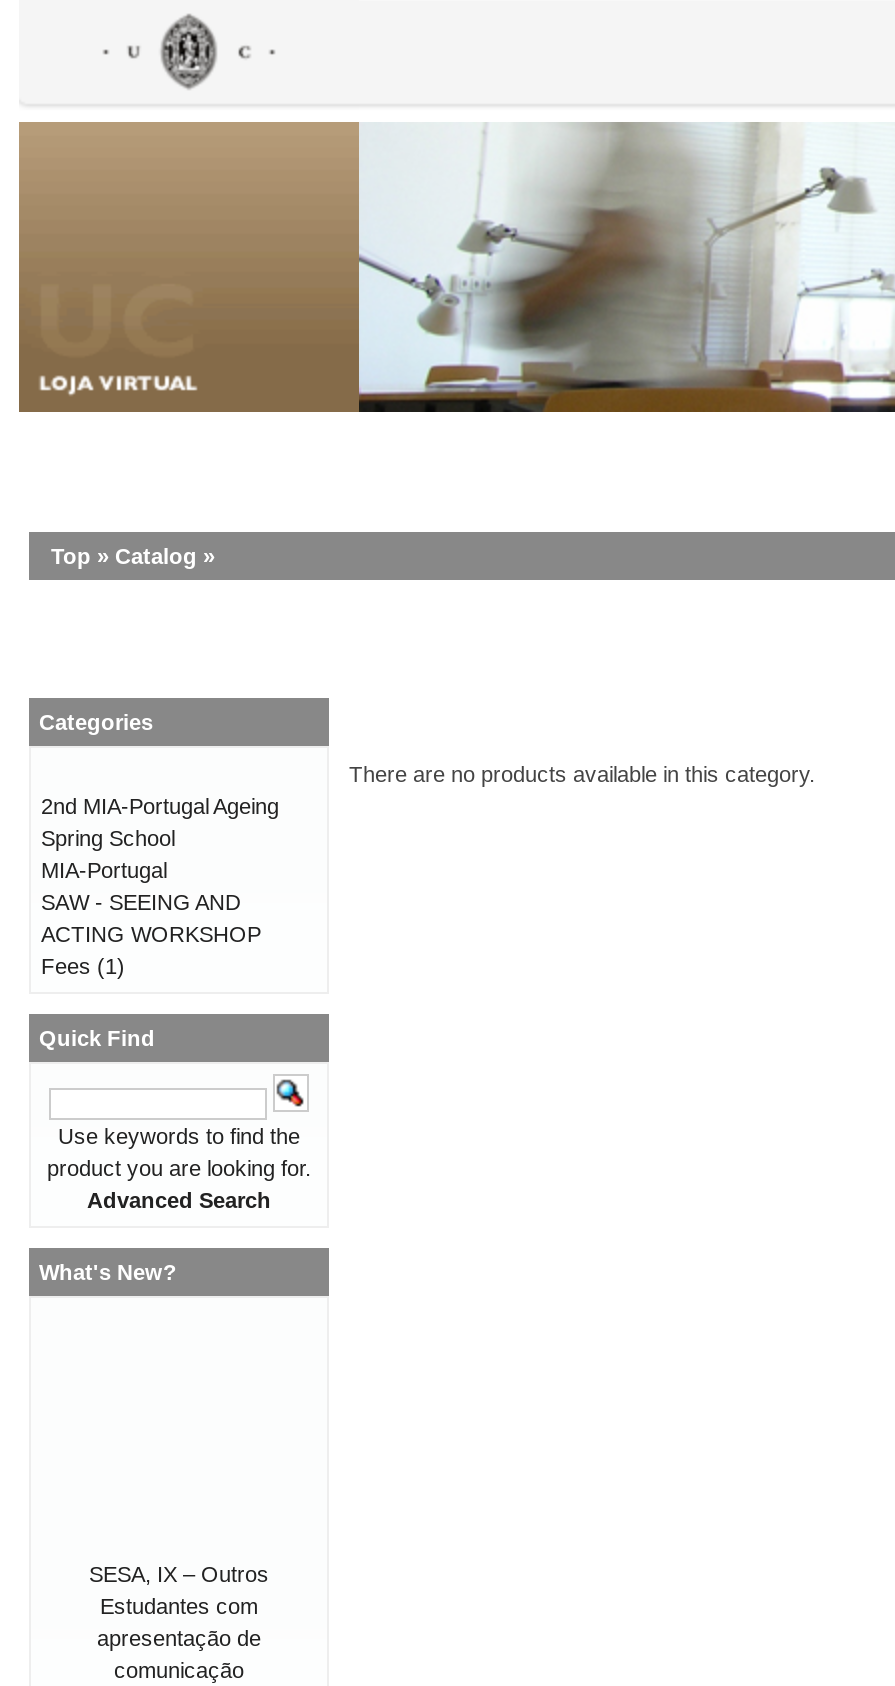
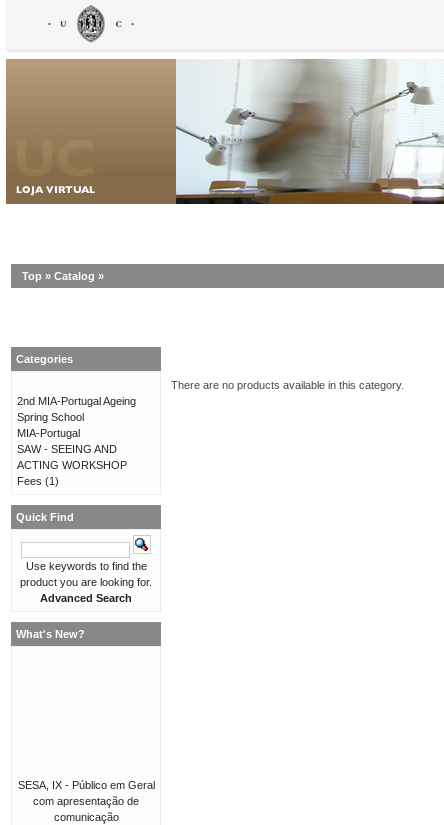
- SESA, IX – Outros
- Estudantes com
- apresentação de
+ SESA, IX - Público em Geral
+ com apresentação de
